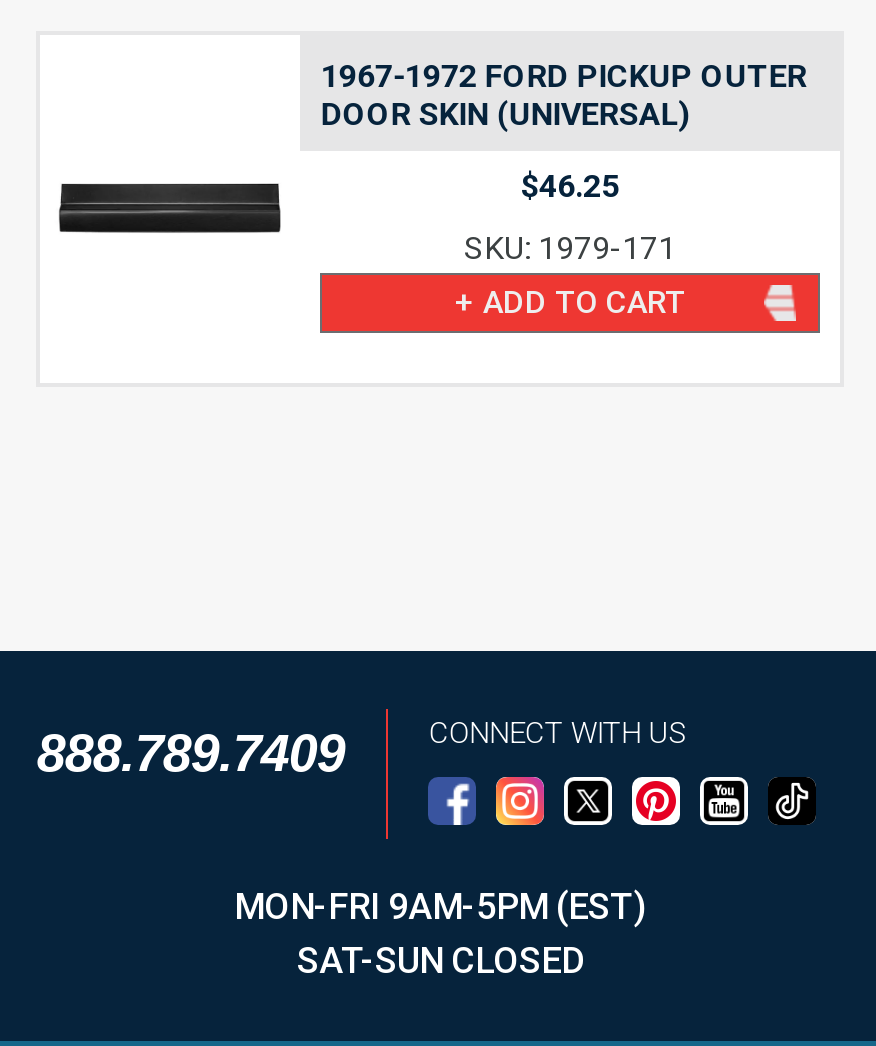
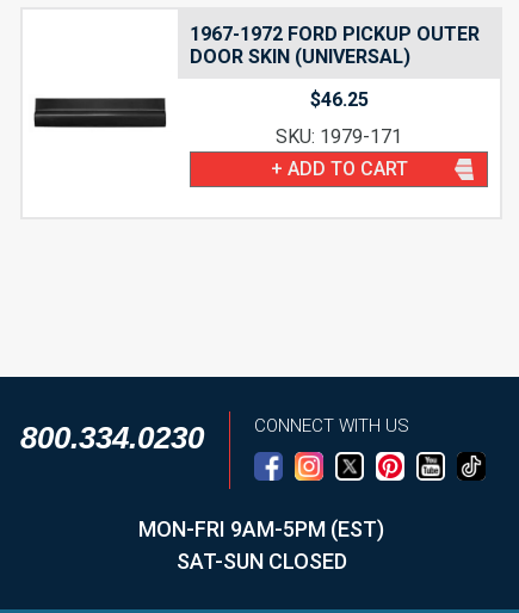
- 888.789.7409
+ 800.334.0230
